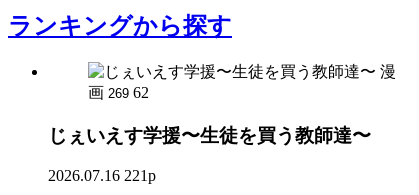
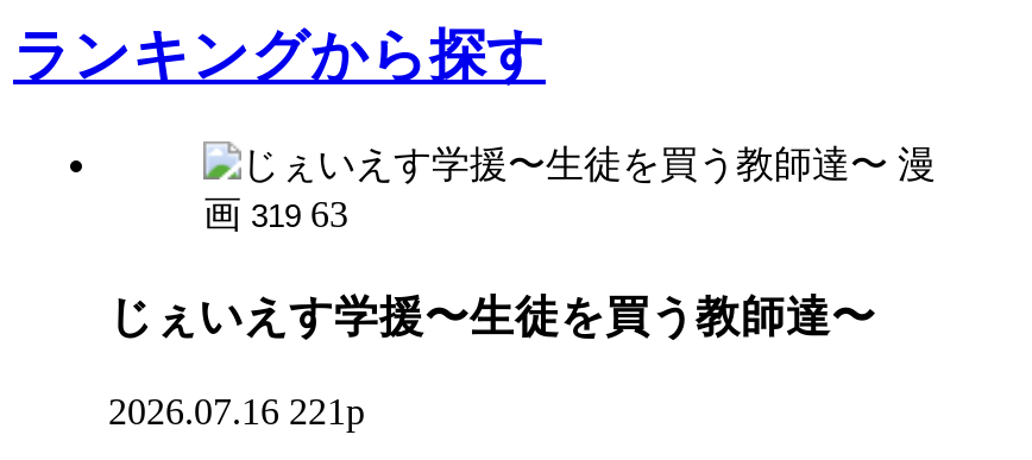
- 画 269 62
+ 画 319 63
